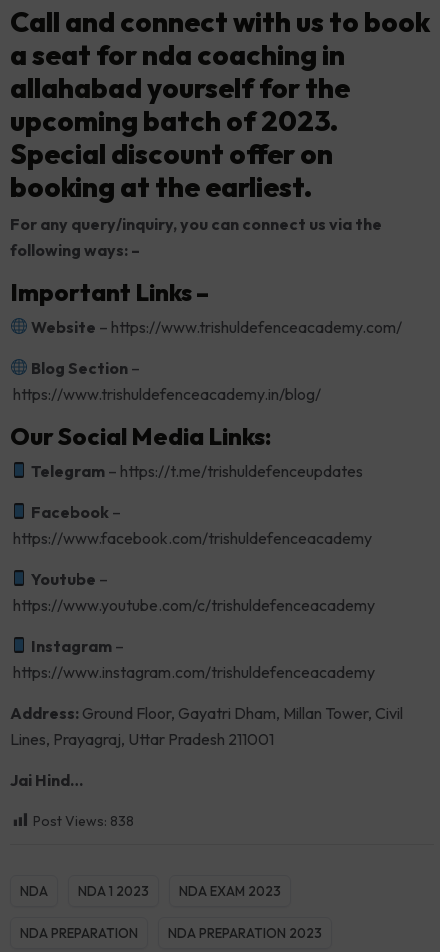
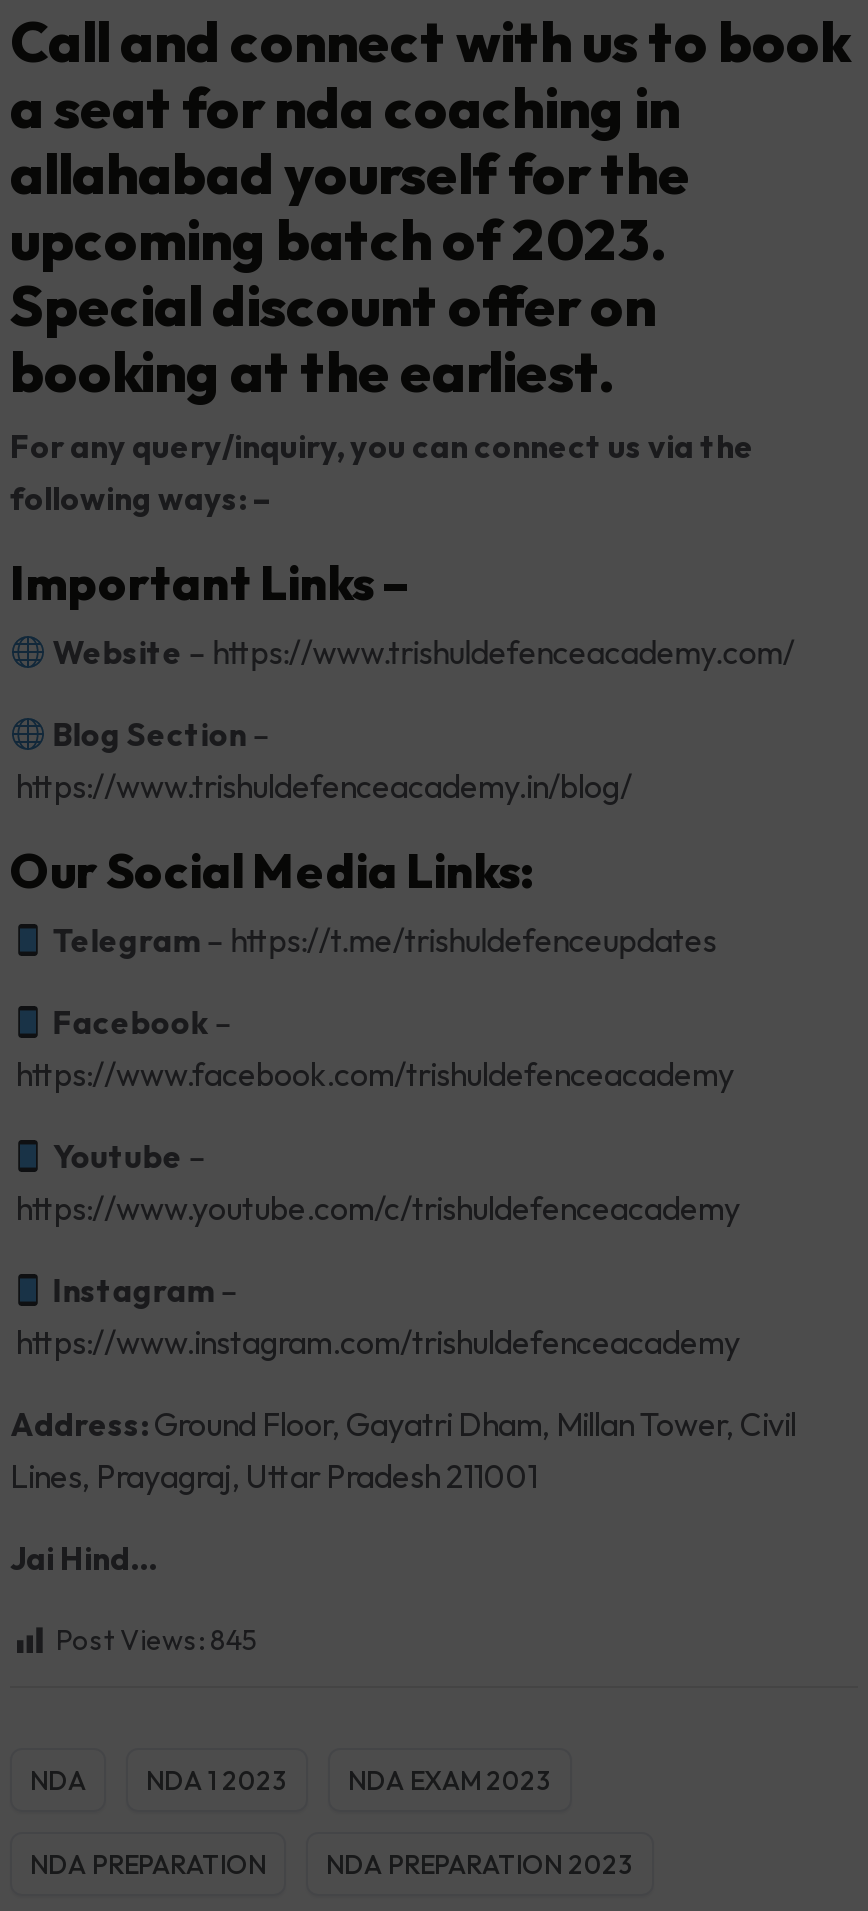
- Post Views: 838
+ Post Views: 845
